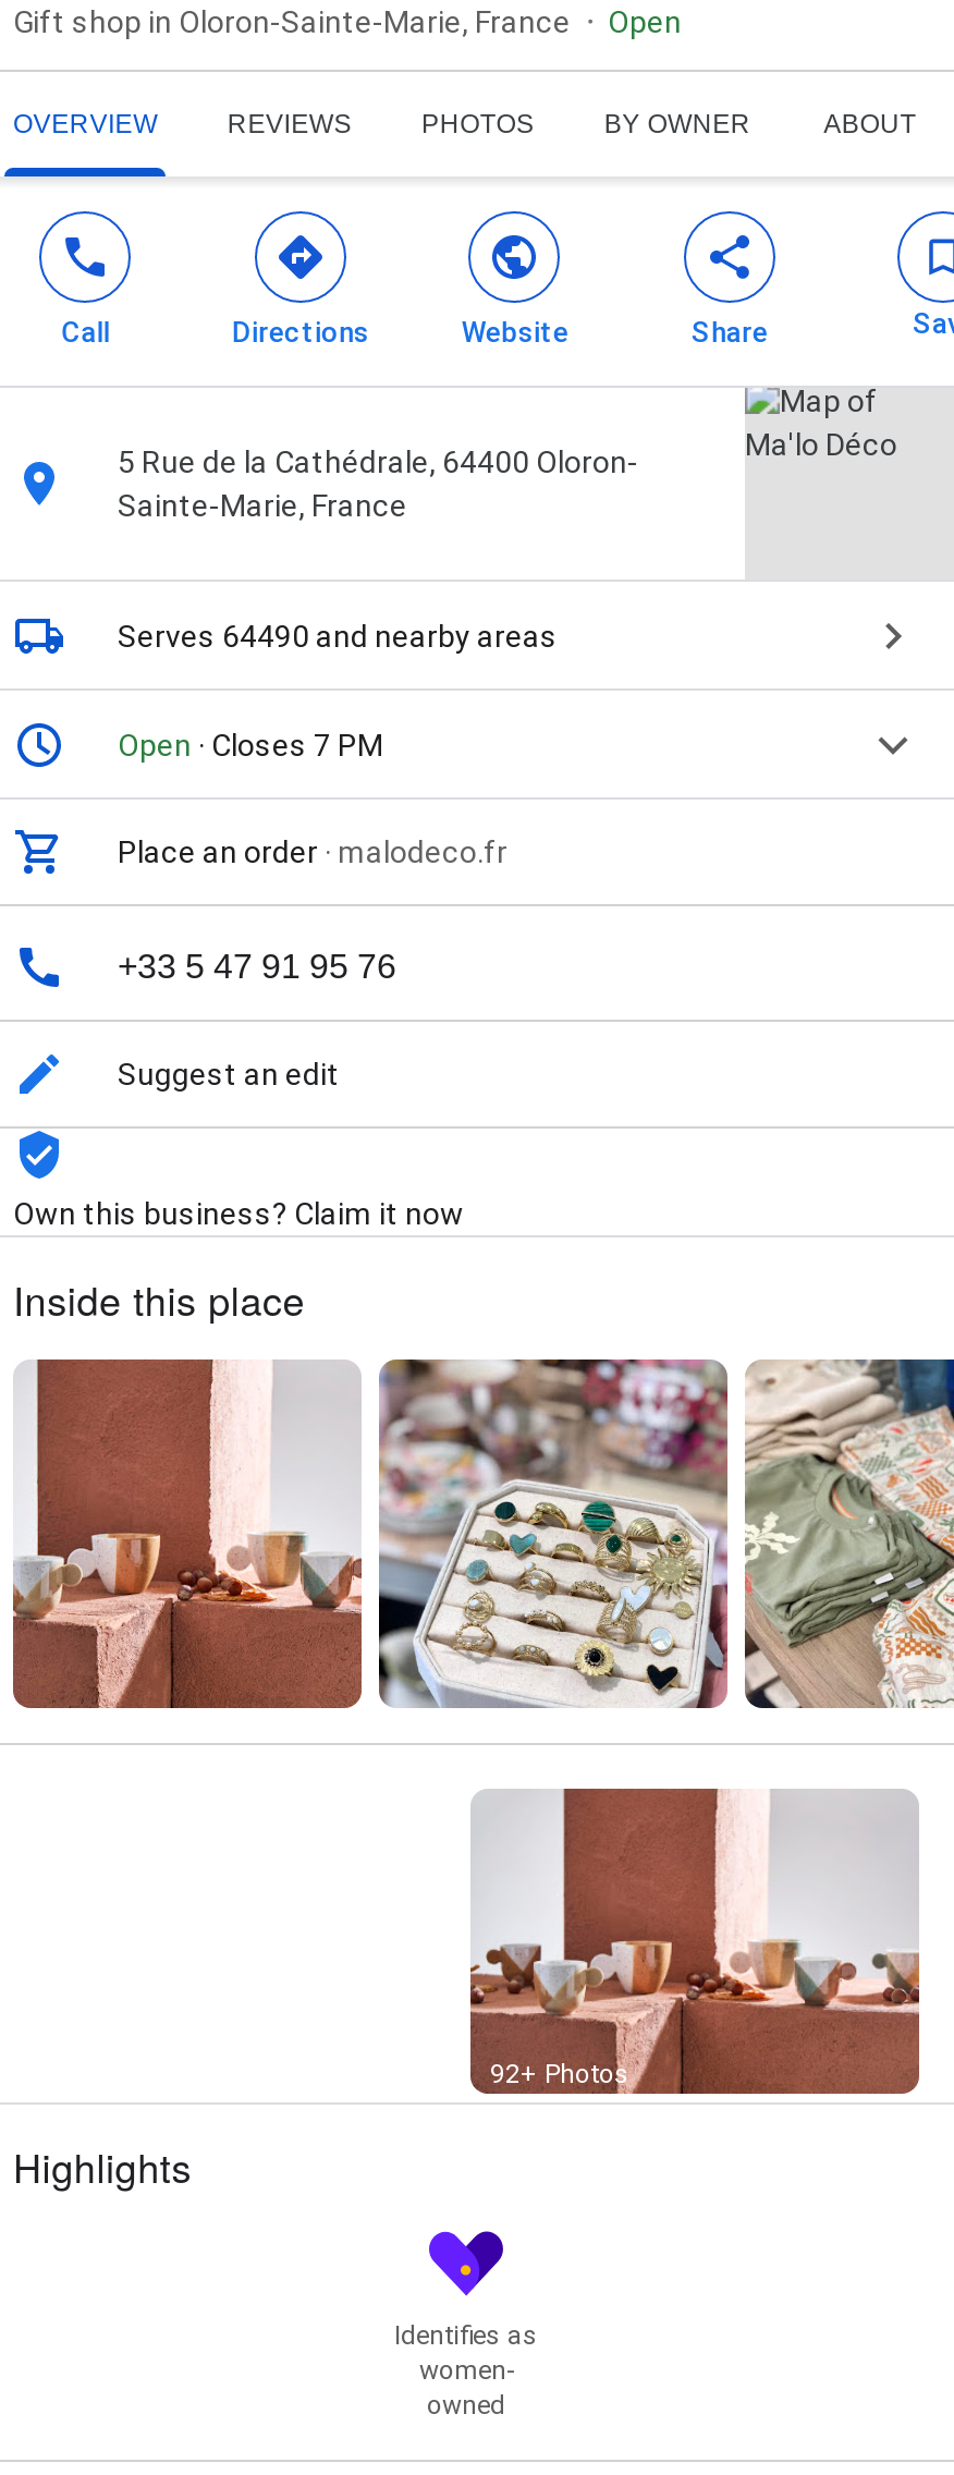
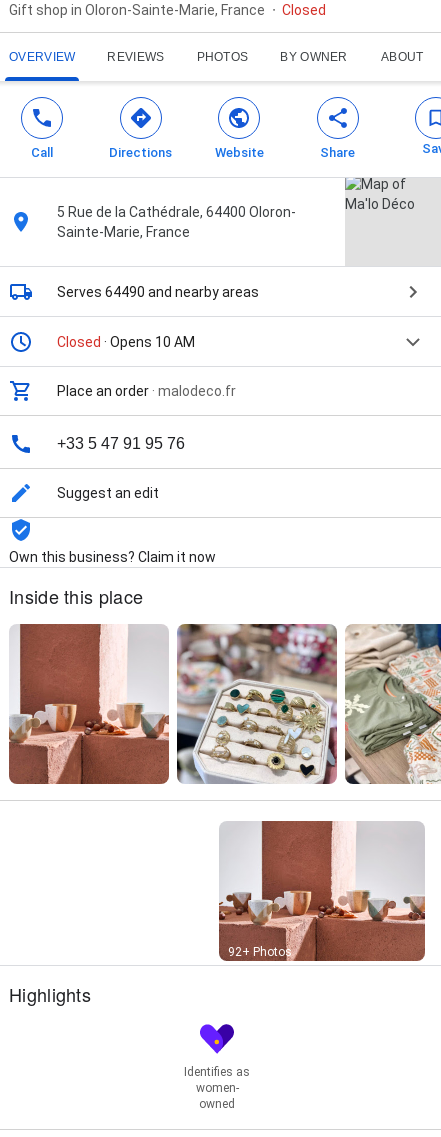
- Open
+ Closed

- Open · Closes 7 PM
+ Closed · Opens 10 AM
